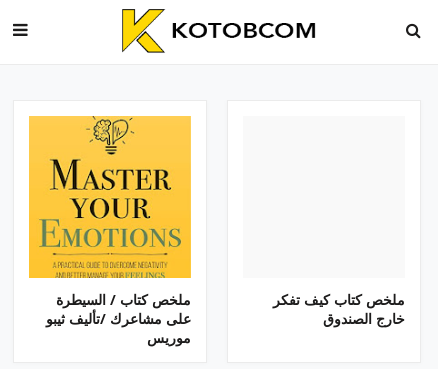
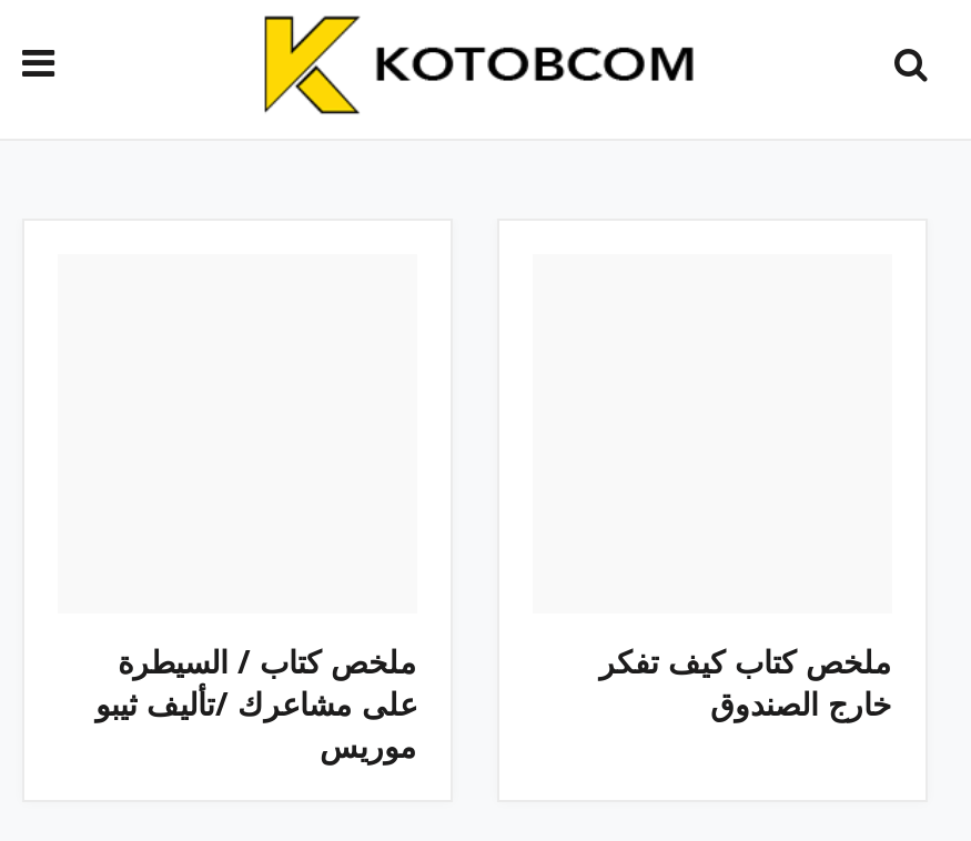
- [image]
